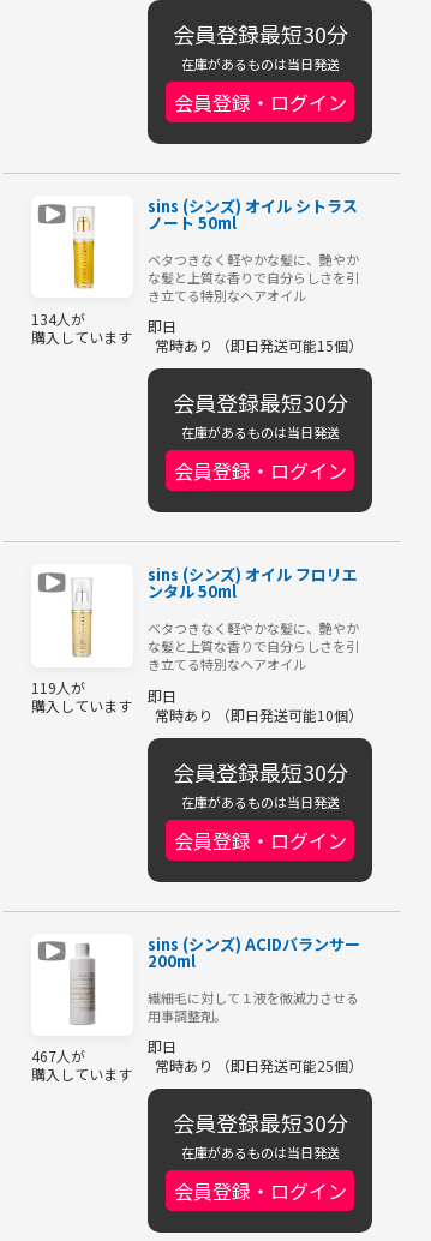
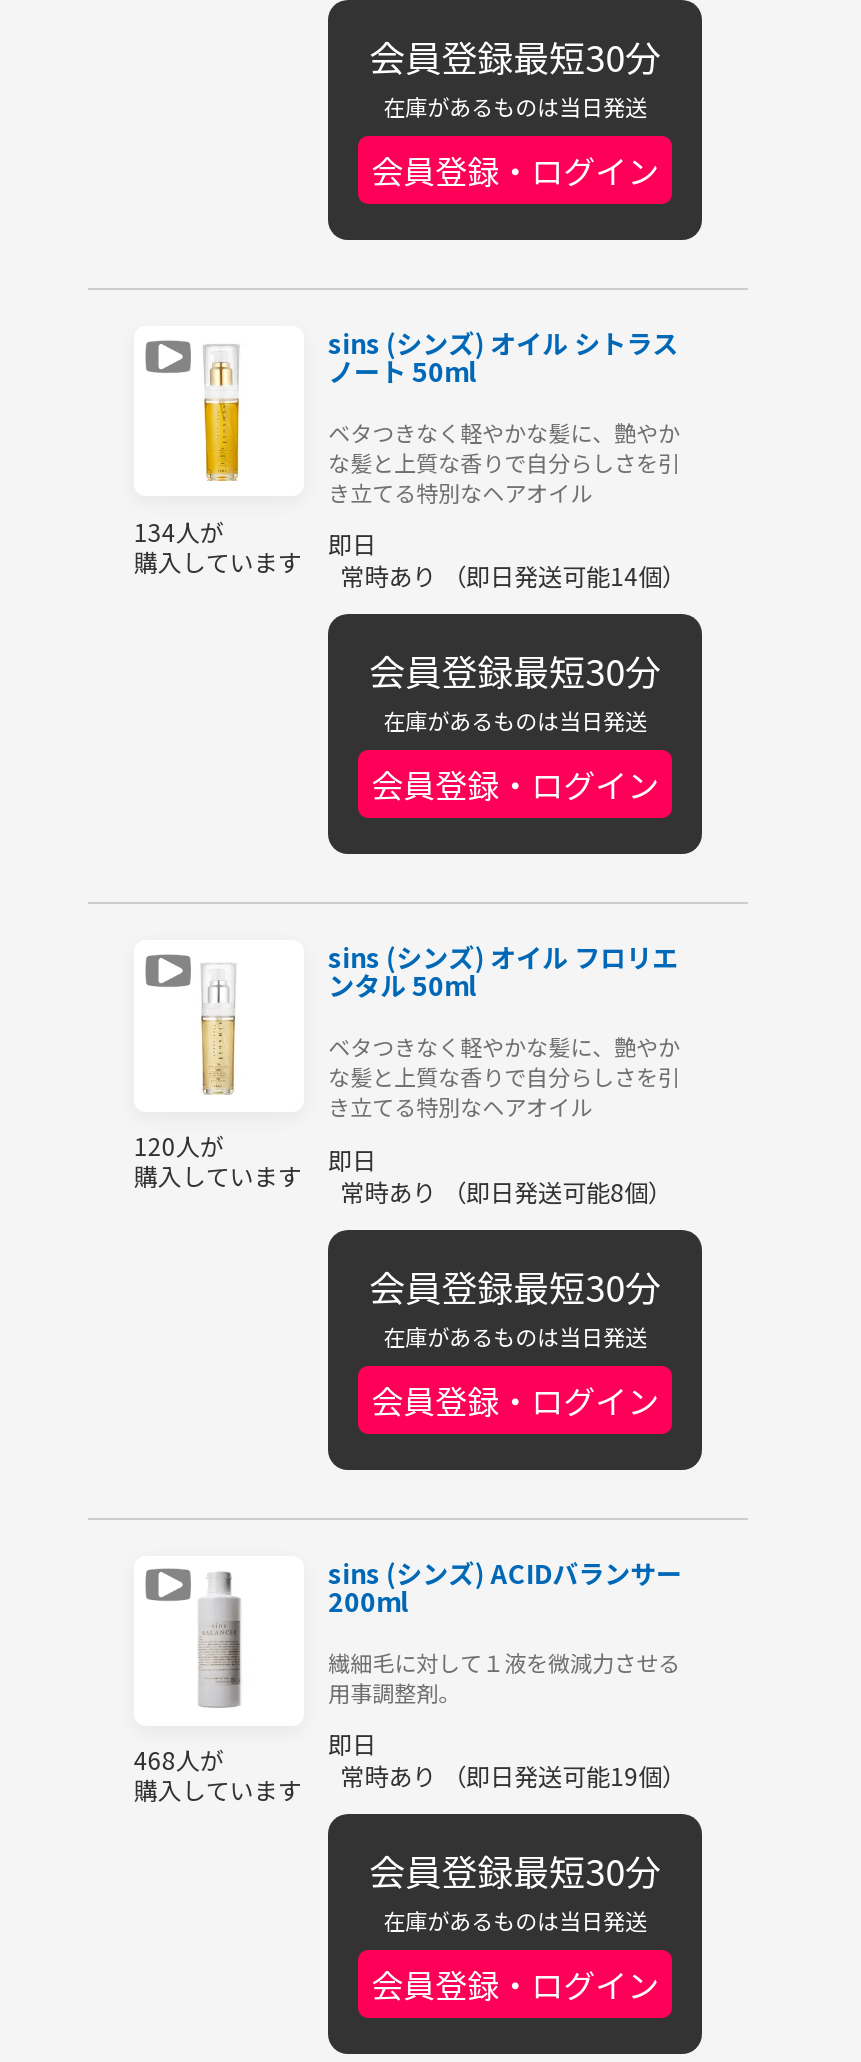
- 常時あり （即日発送可能15個）
+ 常時あり （即日発送可能14個）

- 119人が
+ 120人が

- 常時あり （即日発送可能10個）
+ 常時あり （即日発送可能8個）

- 467人が
+ 468人が

- 常時あり （即日発送可能25個）
+ 常時あり （即日発送可能19個）
